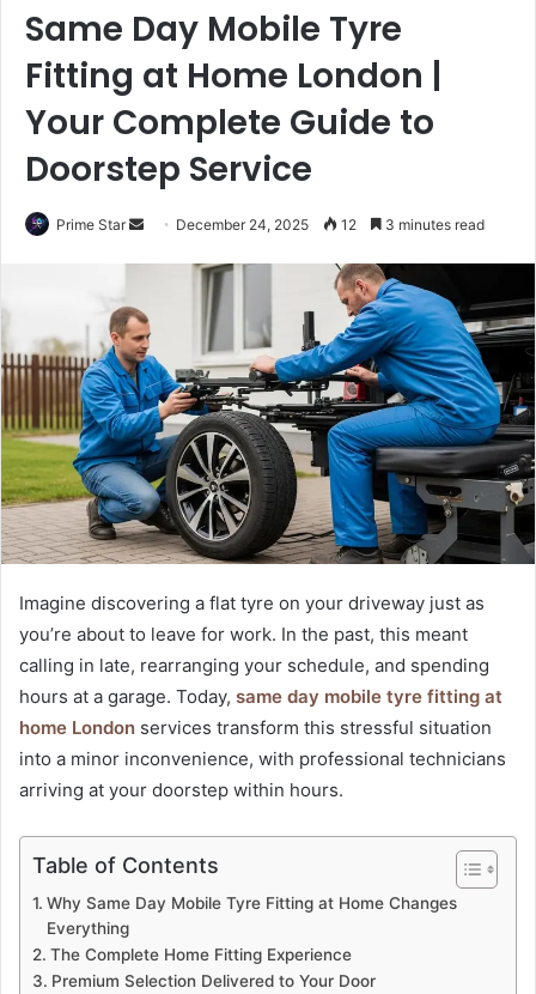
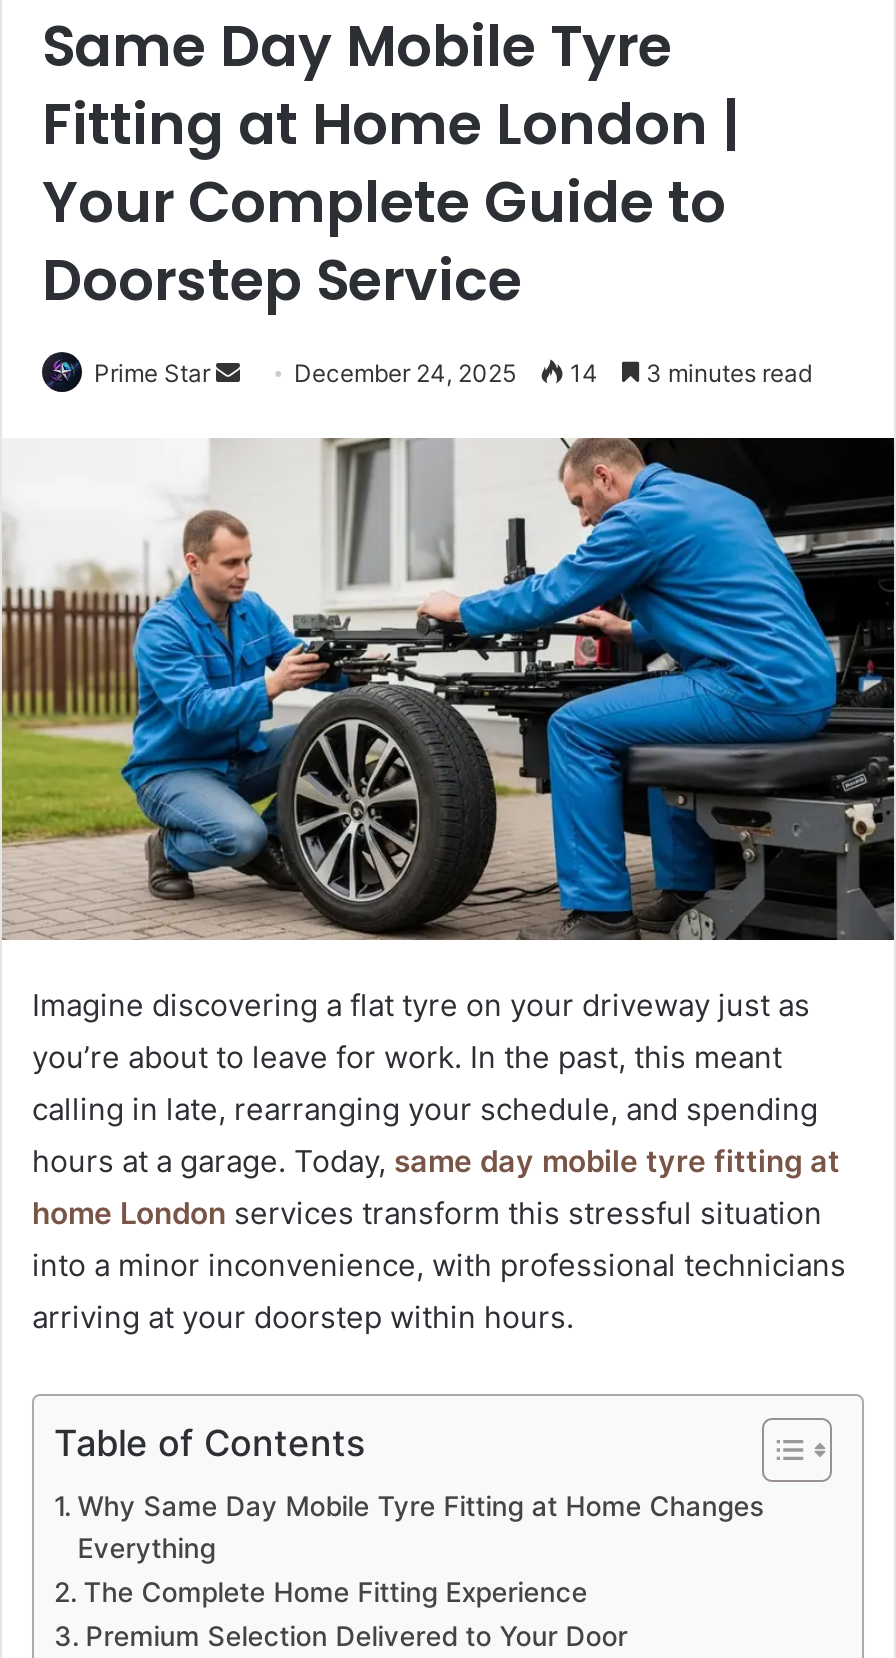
- 12
+ 14
